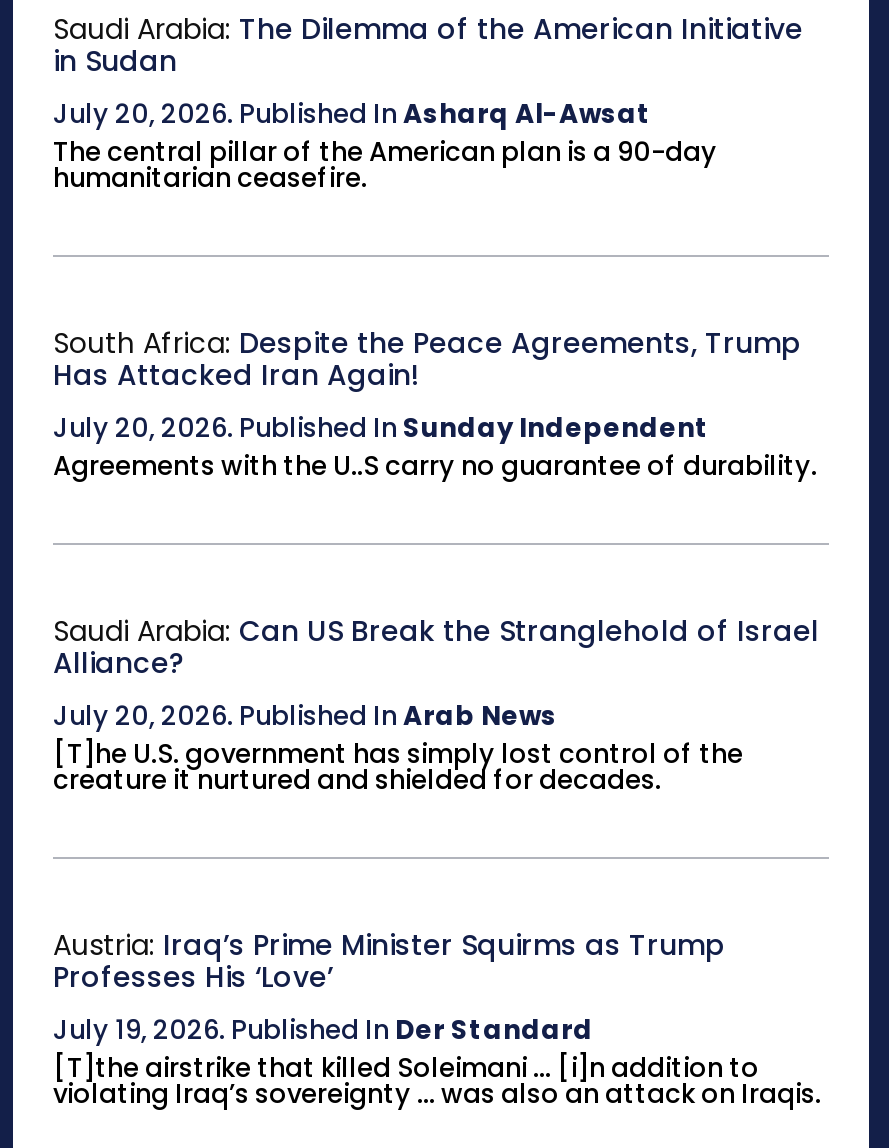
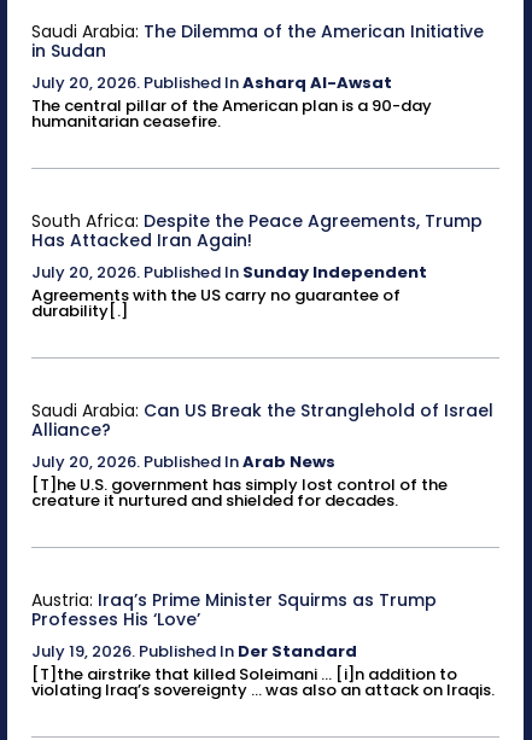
- Agreements with the U..S carry no guarantee of durability.
+ Agreements with the US carry no guarantee of
+ durability[.]
